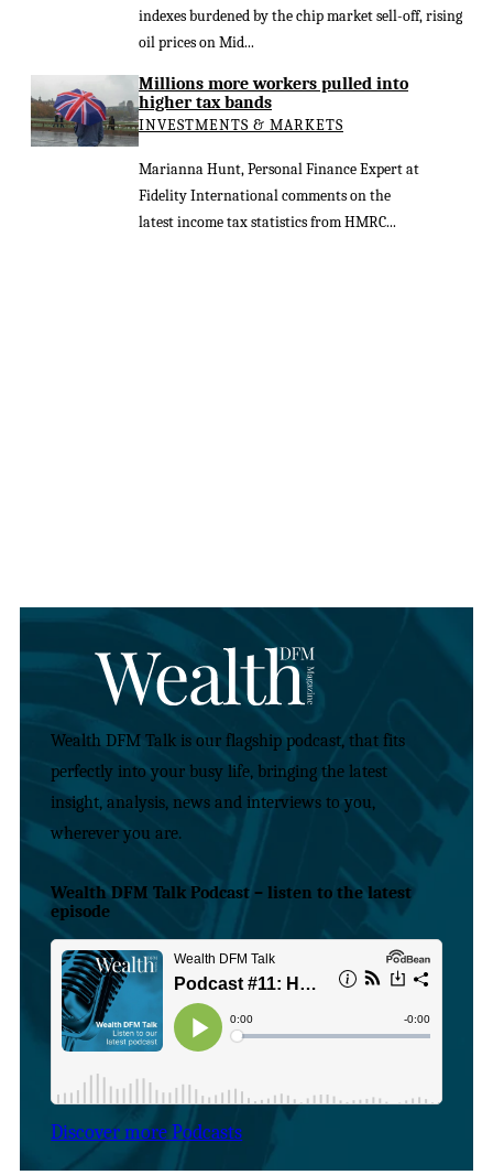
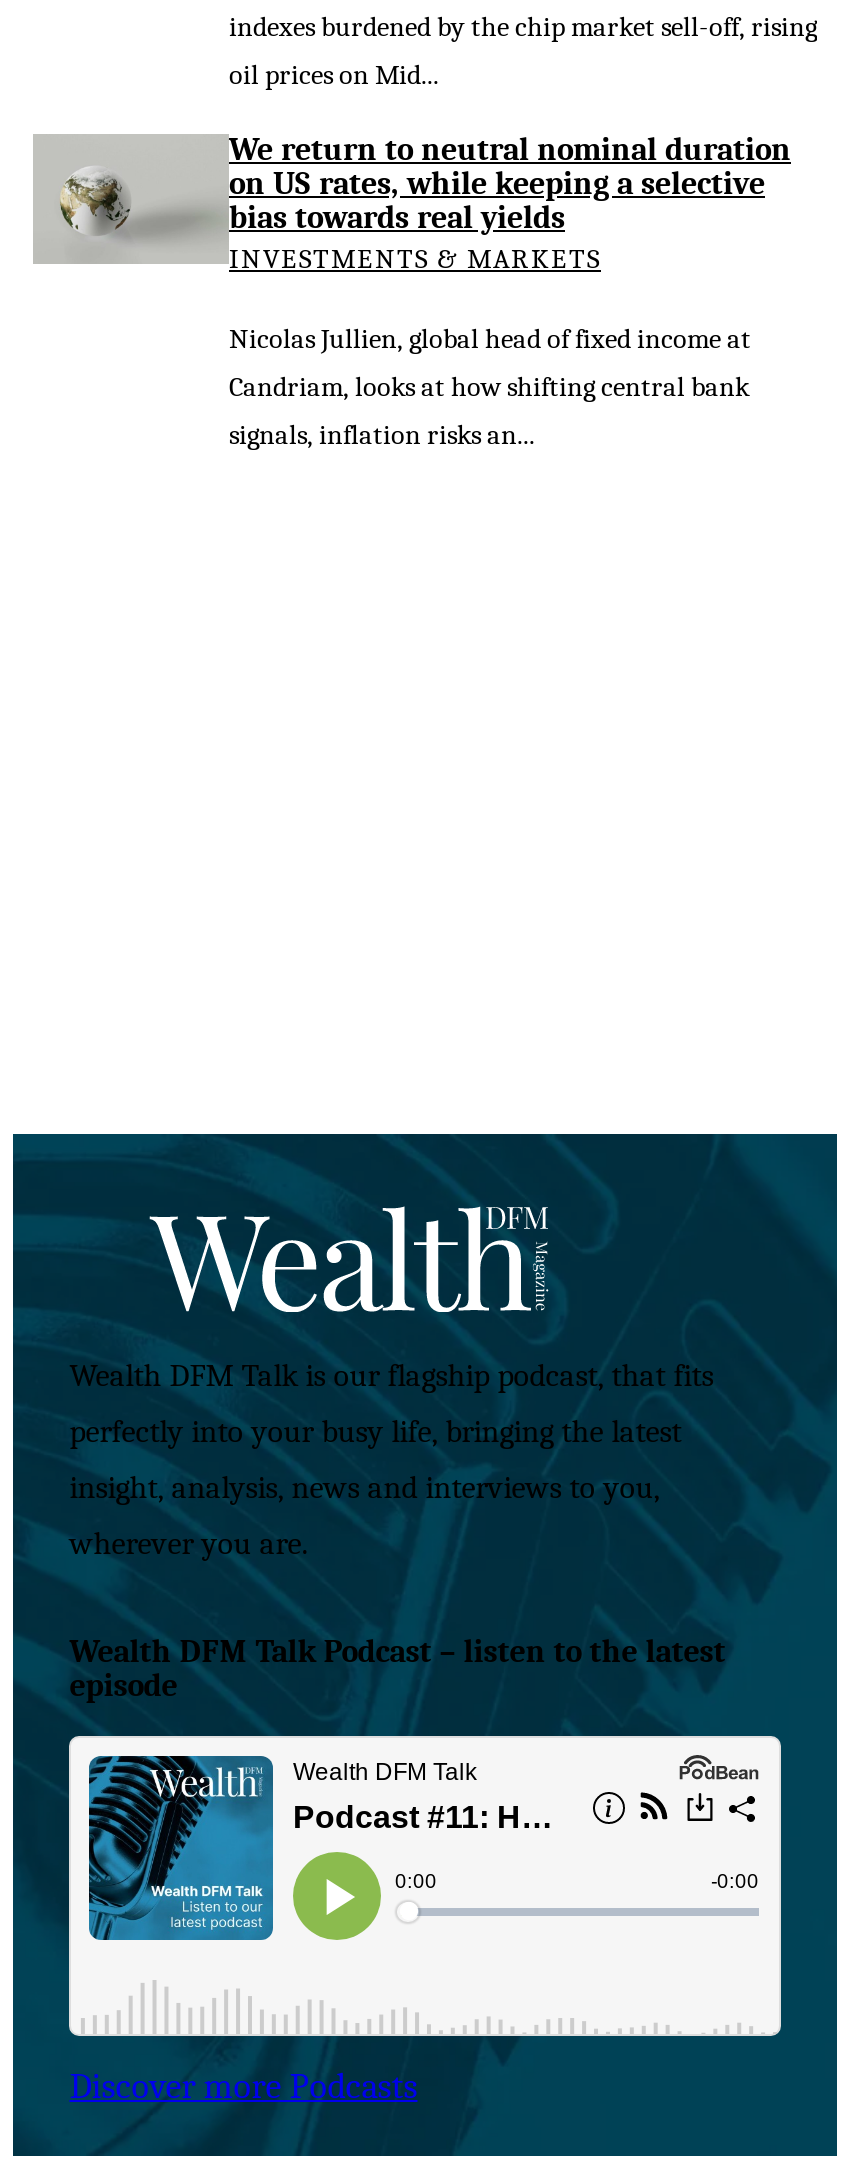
- [image]
- Millions more workers pulled into
- higher tax bands
+ [image]
+ We return to neutral nominal duration
+ on US rates, while keeping a selective
+ bias towards real yields

- Marianna Hunt, Personal Finance Expert at
- Fidelity International comments on the
- latest income tax statistics from HMRC...
+ Nicolas Jullien, global head of fixed income at
+ Candriam, looks at how shifting central bank
+ signals, inflation risks an...
